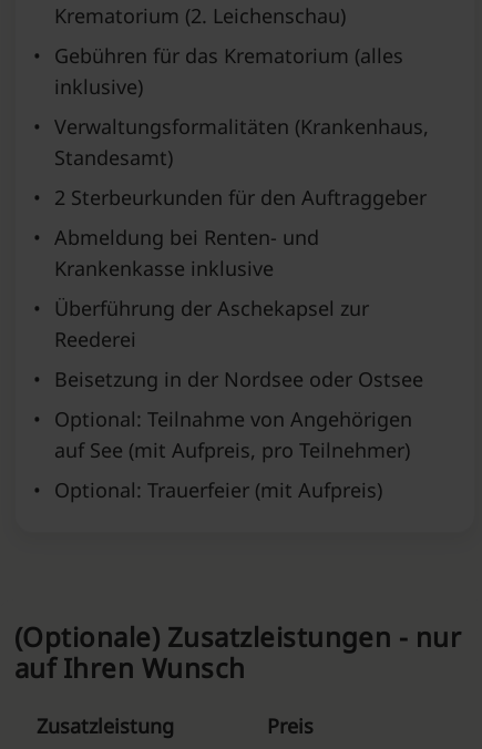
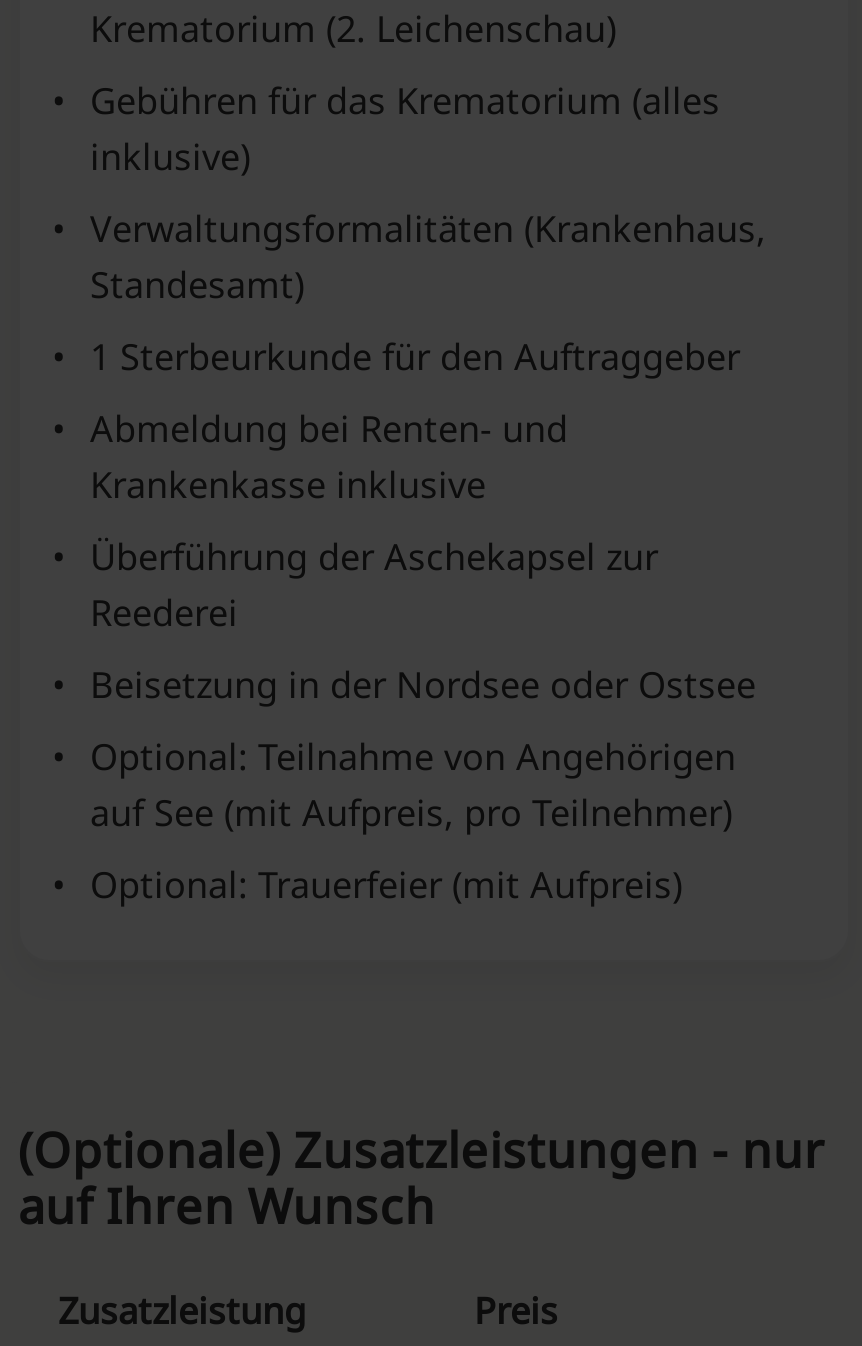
- • 2 Sterbeurkunden für den Auftraggeber
+ • 1 Sterbeurkunde für den Auftraggeber
